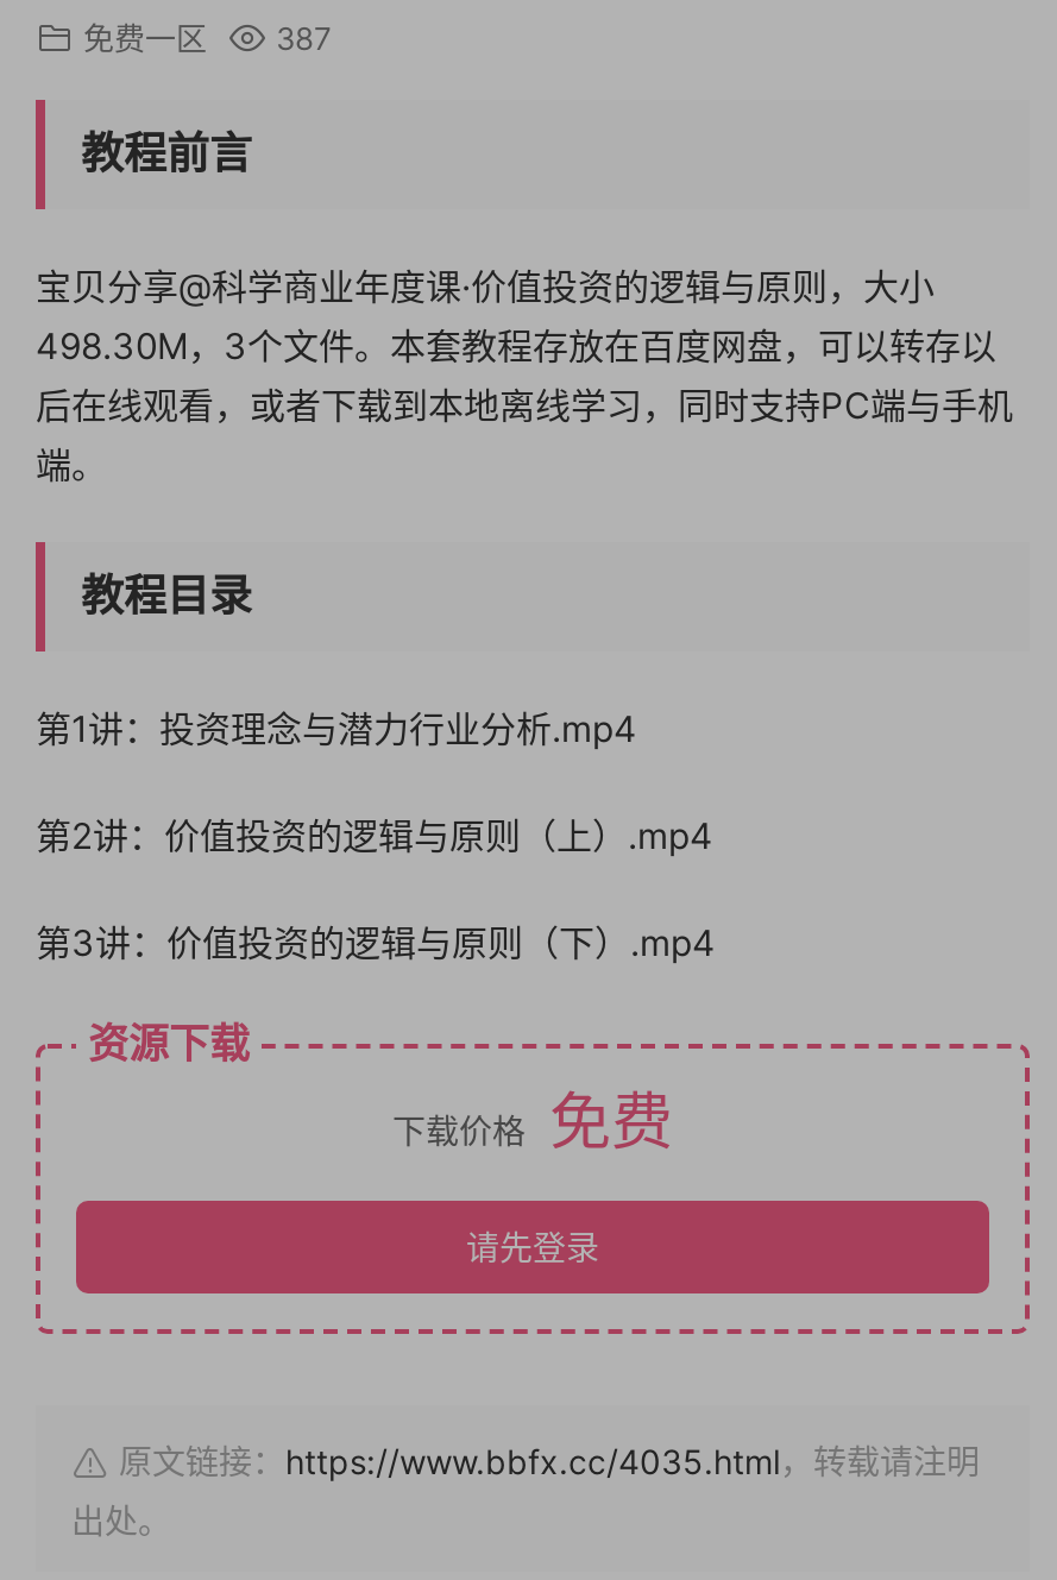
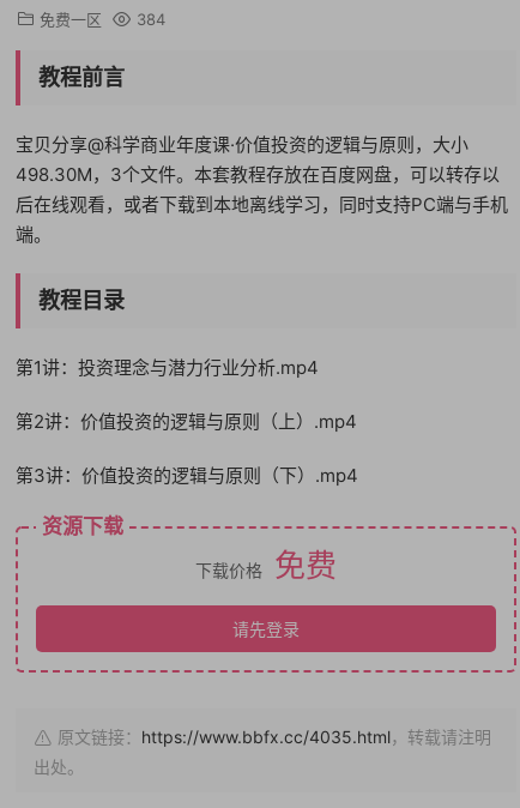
- 免费一区 387
+ 免费一区 384
